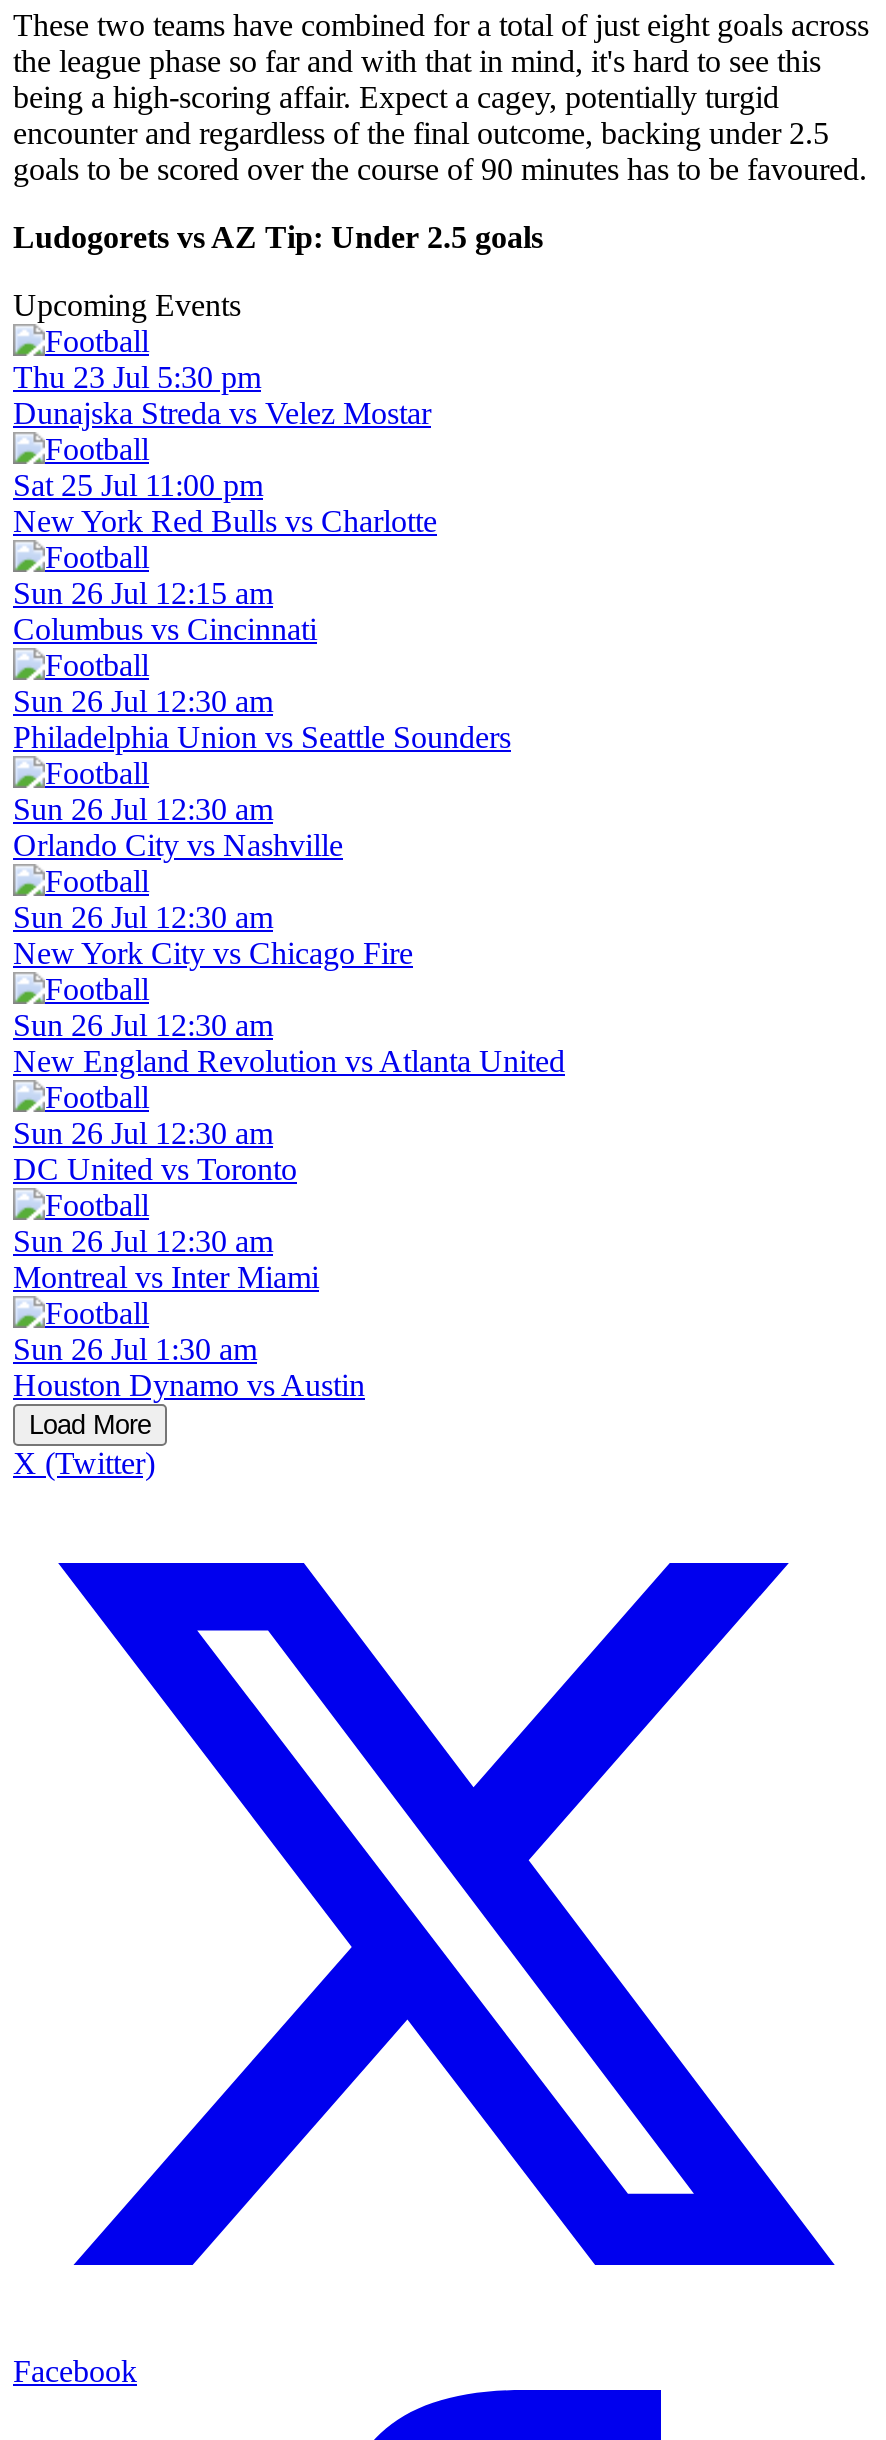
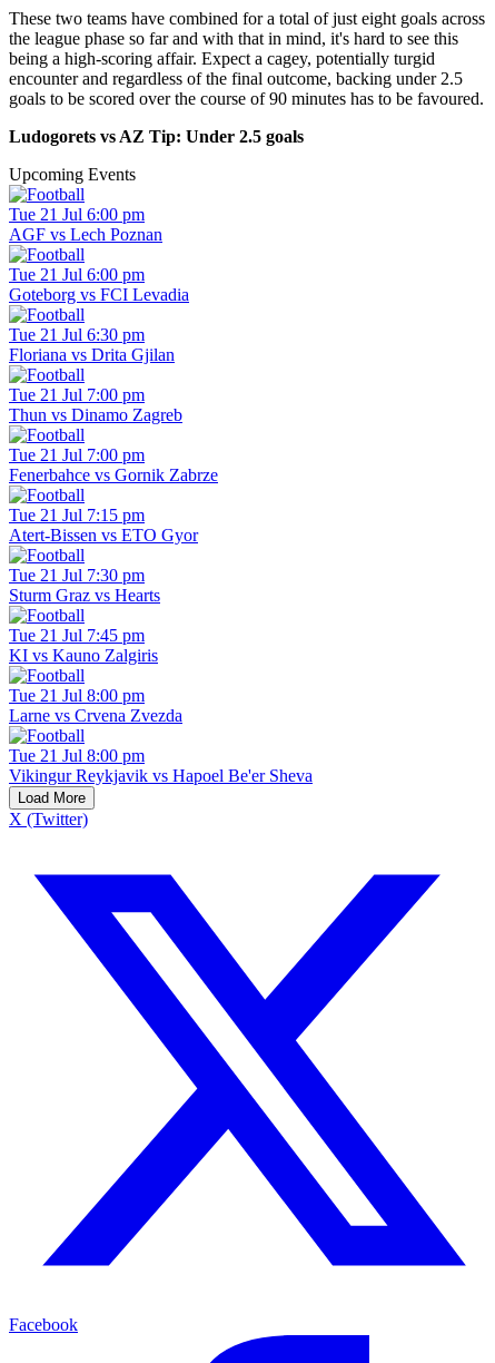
- Thu 23 Jul 5:30 pm
- Dunajska Streda vs Velez Mostar
+ Tue 21 Jul 6:00 pm
+ AGF vs Lech Poznan

- Sat 25 Jul 11:00 pm
- New York Red Bulls vs Charlotte
+ Tue 21 Jul 6:00 pm
+ Goteborg vs FCI Levadia

- Sun 26 Jul 12:15 am
- Columbus vs Cincinnati
+ Tue 21 Jul 6:30 pm
+ Floriana vs Drita Gjilan

- Sun 26 Jul 12:30 am
- Philadelphia Union vs Seattle Sounders
+ Tue 21 Jul 7:00 pm
+ Thun vs Dinamo Zagreb

- Sun 26 Jul 12:30 am
- Orlando City vs Nashville
+ Tue 21 Jul 7:00 pm
+ Fenerbahce vs Gornik Zabrze

- Sun 26 Jul 12:30 am
- New York City vs Chicago Fire
+ Tue 21 Jul 7:15 pm
+ Atert-Bissen vs ETO Gyor

- Sun 26 Jul 12:30 am
- New England Revolution vs Atlanta United
+ Tue 21 Jul 7:30 pm
+ Sturm Graz vs Hearts

- Sun 26 Jul 12:30 am
- DC United vs Toronto
+ Tue 21 Jul 7:45 pm
+ KI vs Kauno Zalgiris

- Sun 26 Jul 12:30 am
- Montreal vs Inter Miami
+ Tue 21 Jul 8:00 pm
+ Larne vs Crvena Zvezda

- Sun 26 Jul 1:30 am
- Houston Dynamo vs Austin
+ Tue 21 Jul 8:00 pm
+ Vikingur Reykjavik vs Hapoel Be'er Sheva
